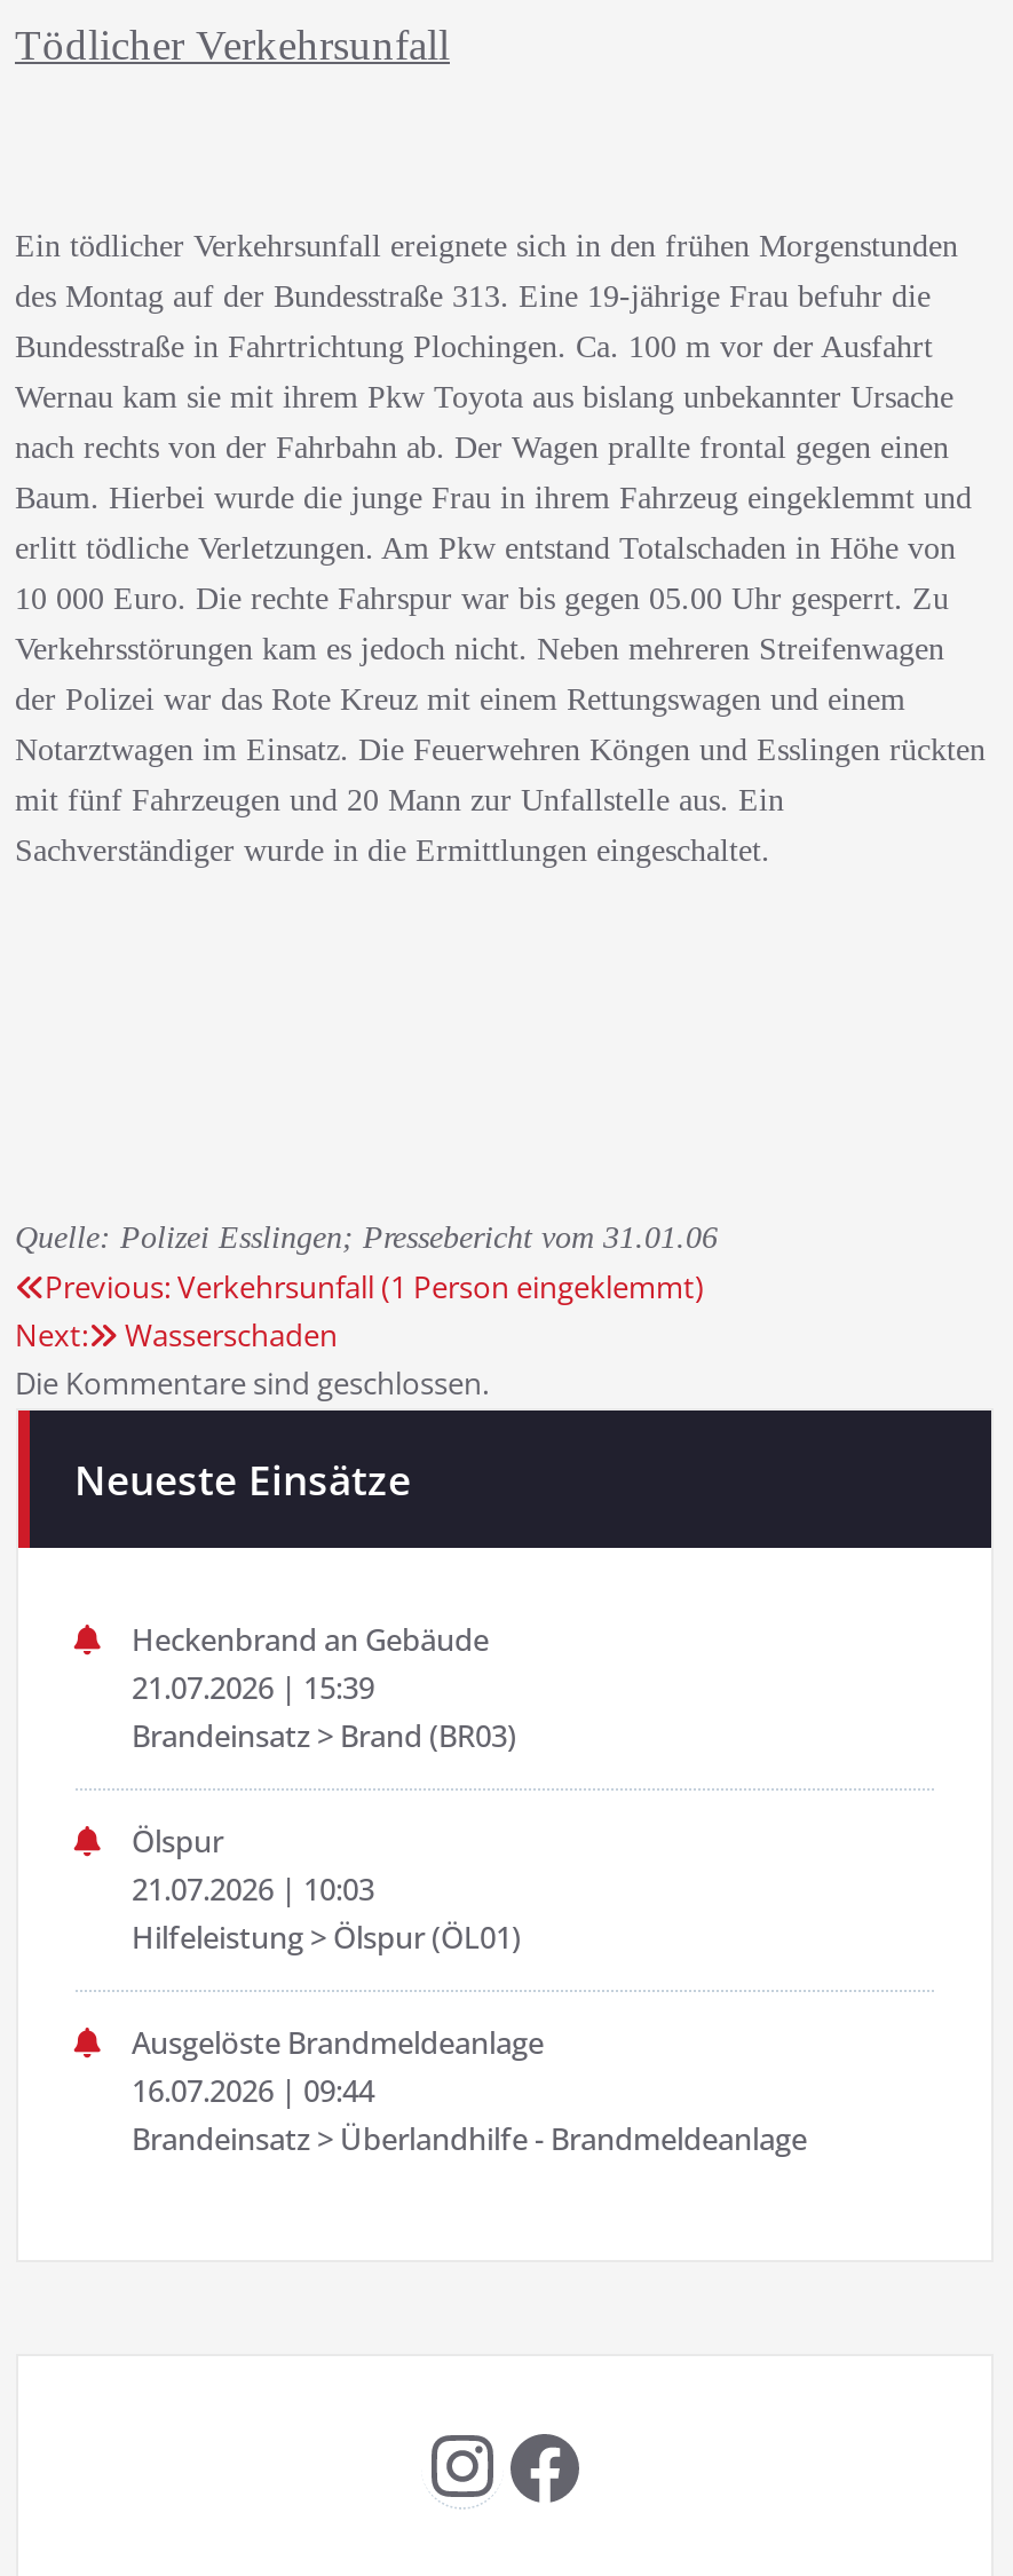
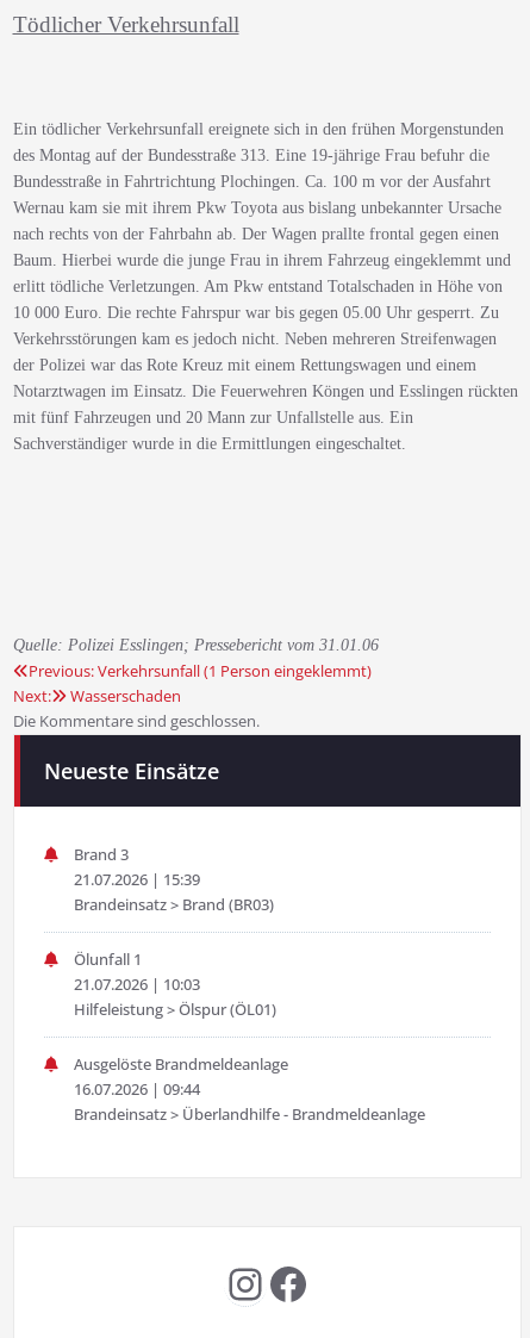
- Heckenbrand an Gebäude
+ Brand 3

- Ölspur
+ Ölunfall 1
